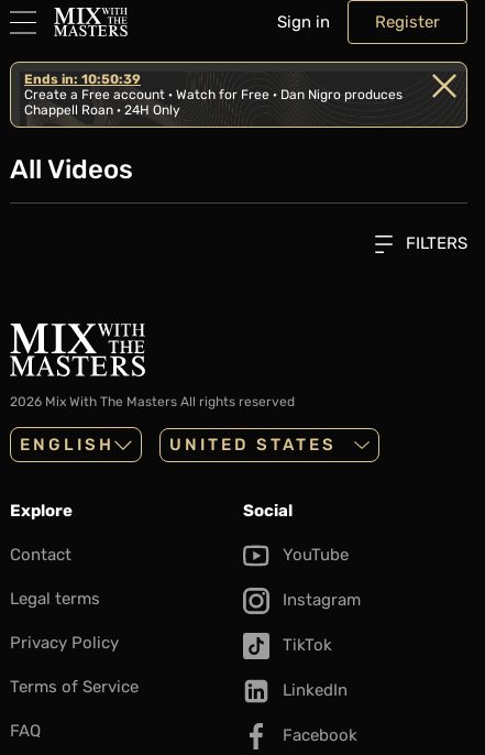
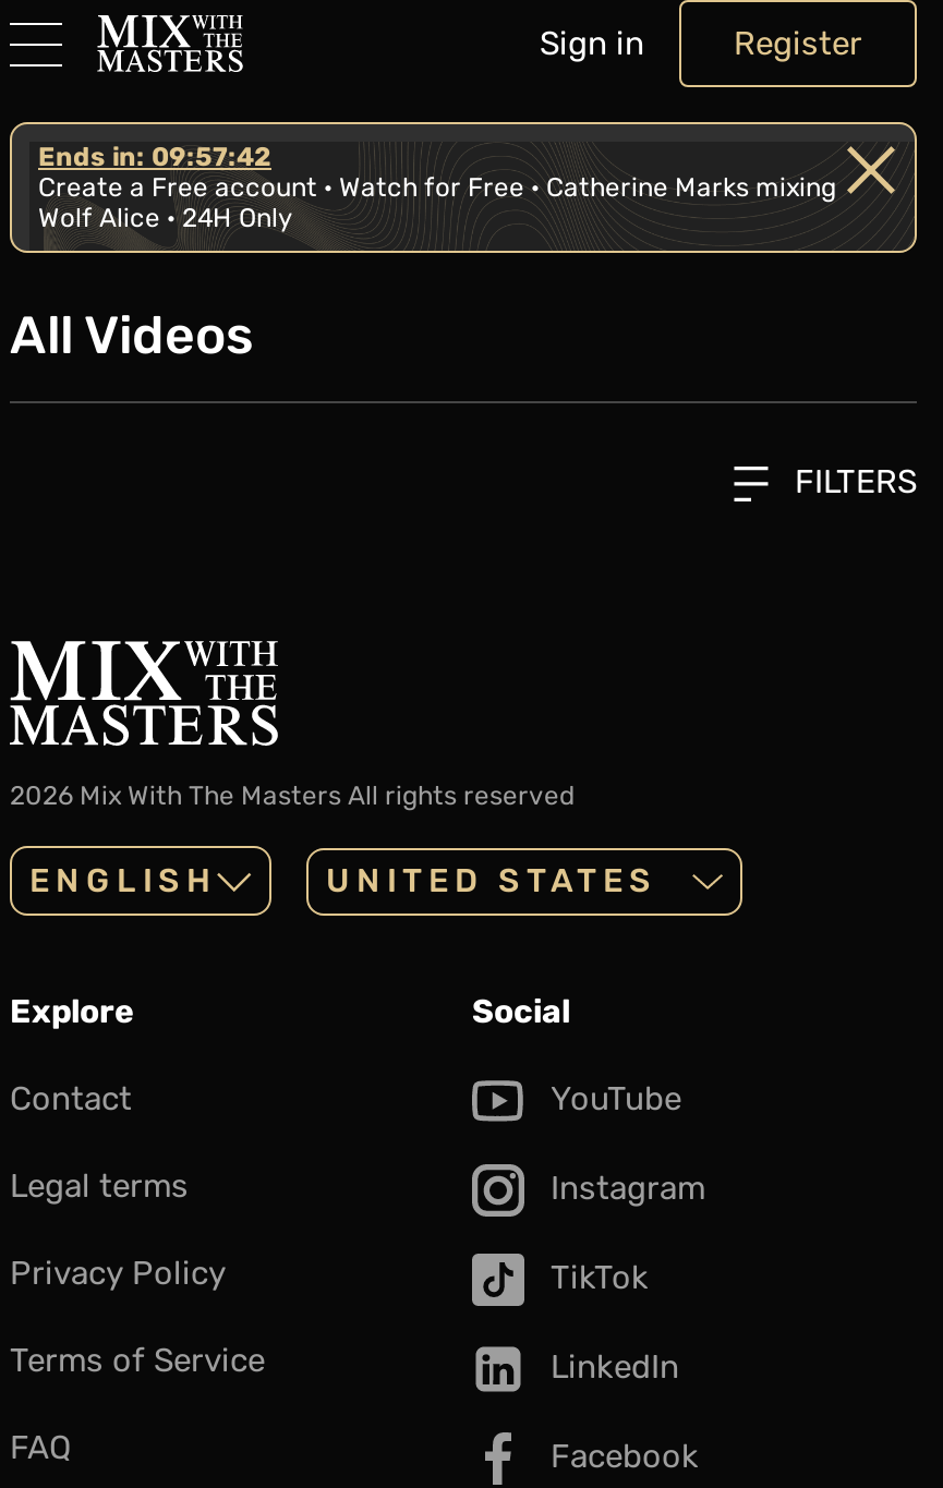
- Ends in: 10:50:39
+ Ends in: 09:57:42

- Create a Free account · Watch for Free · Dan Nigro produces
+ Create a Free account · Watch for Free · Catherine Marks mixing

- Chappell Roan · 24H Only
+ Wolf Alice · 24H Only
